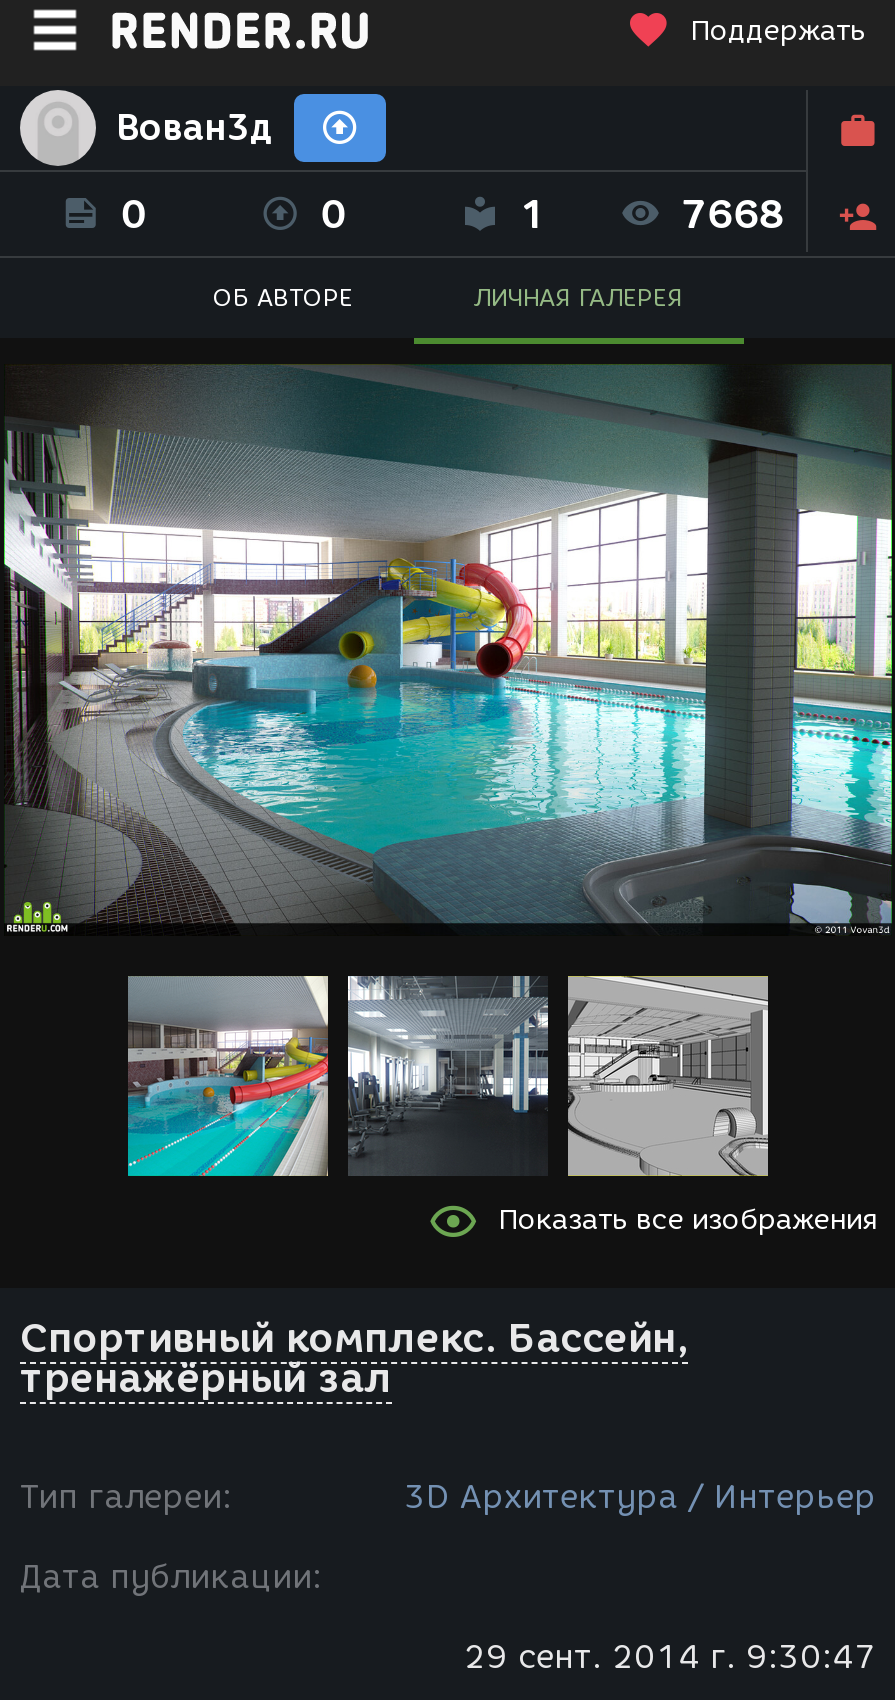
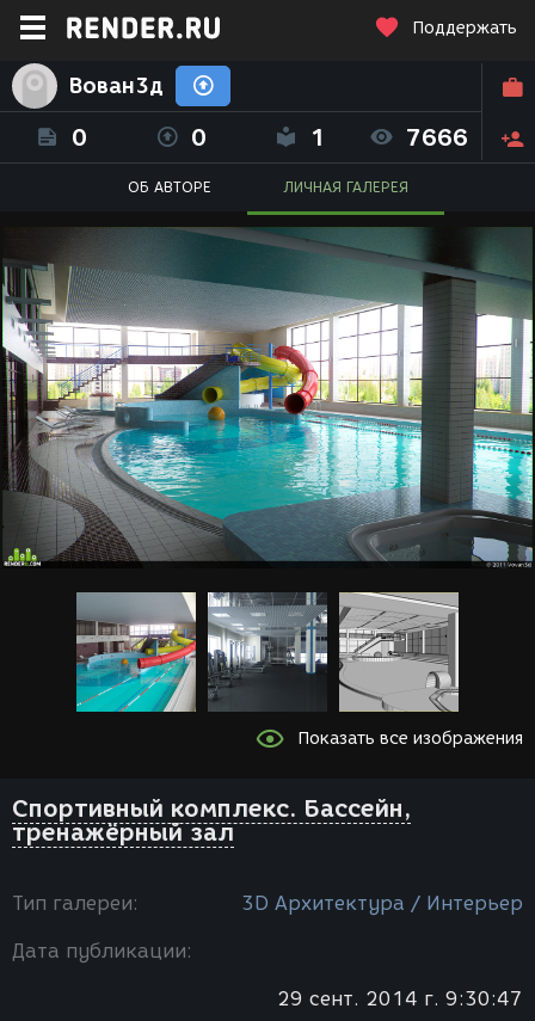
- 7668
+ 7666
